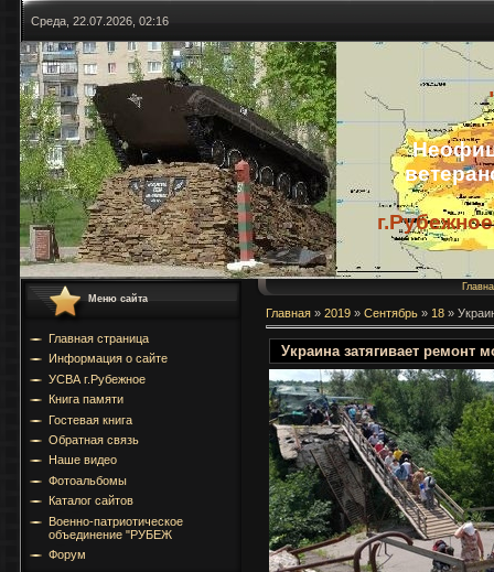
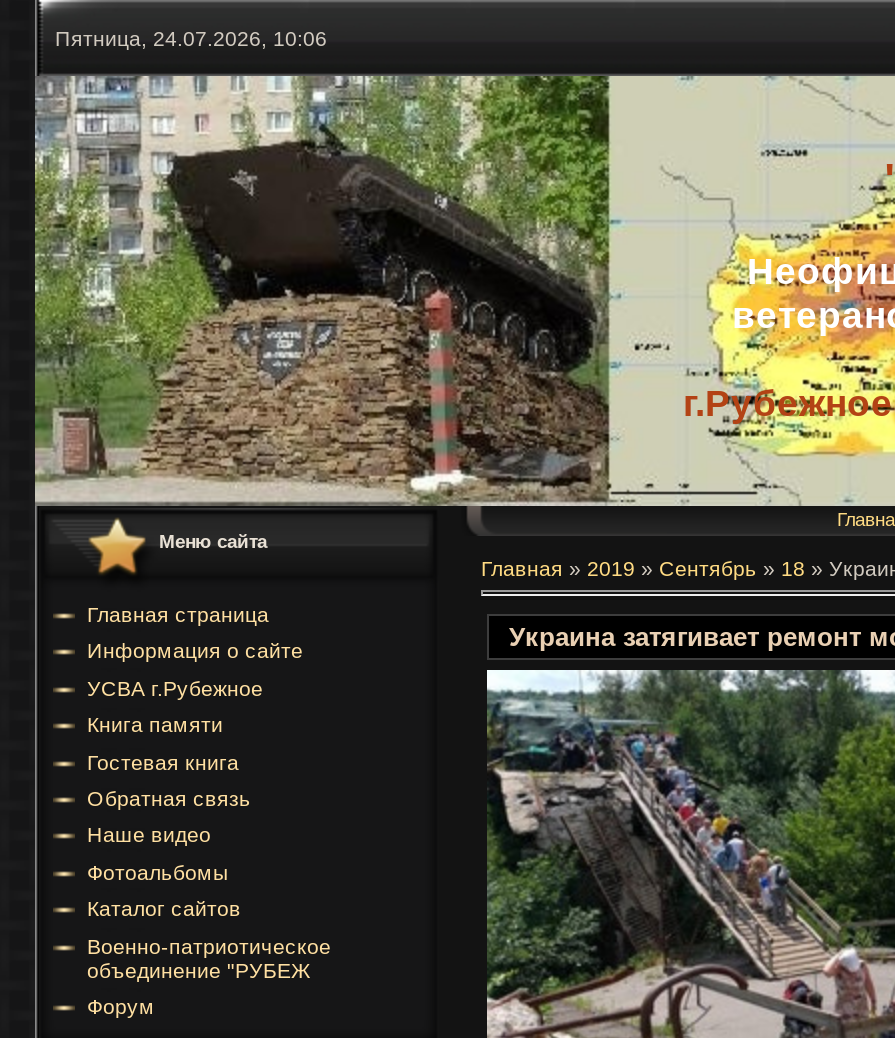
- Среда, 22.07.2026, 02:16
+ Пятница, 24.07.2026, 10:06
